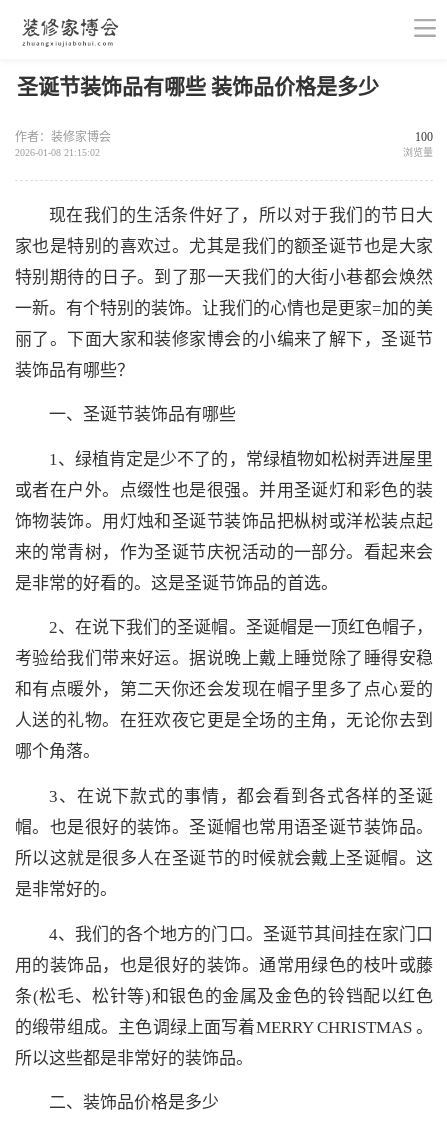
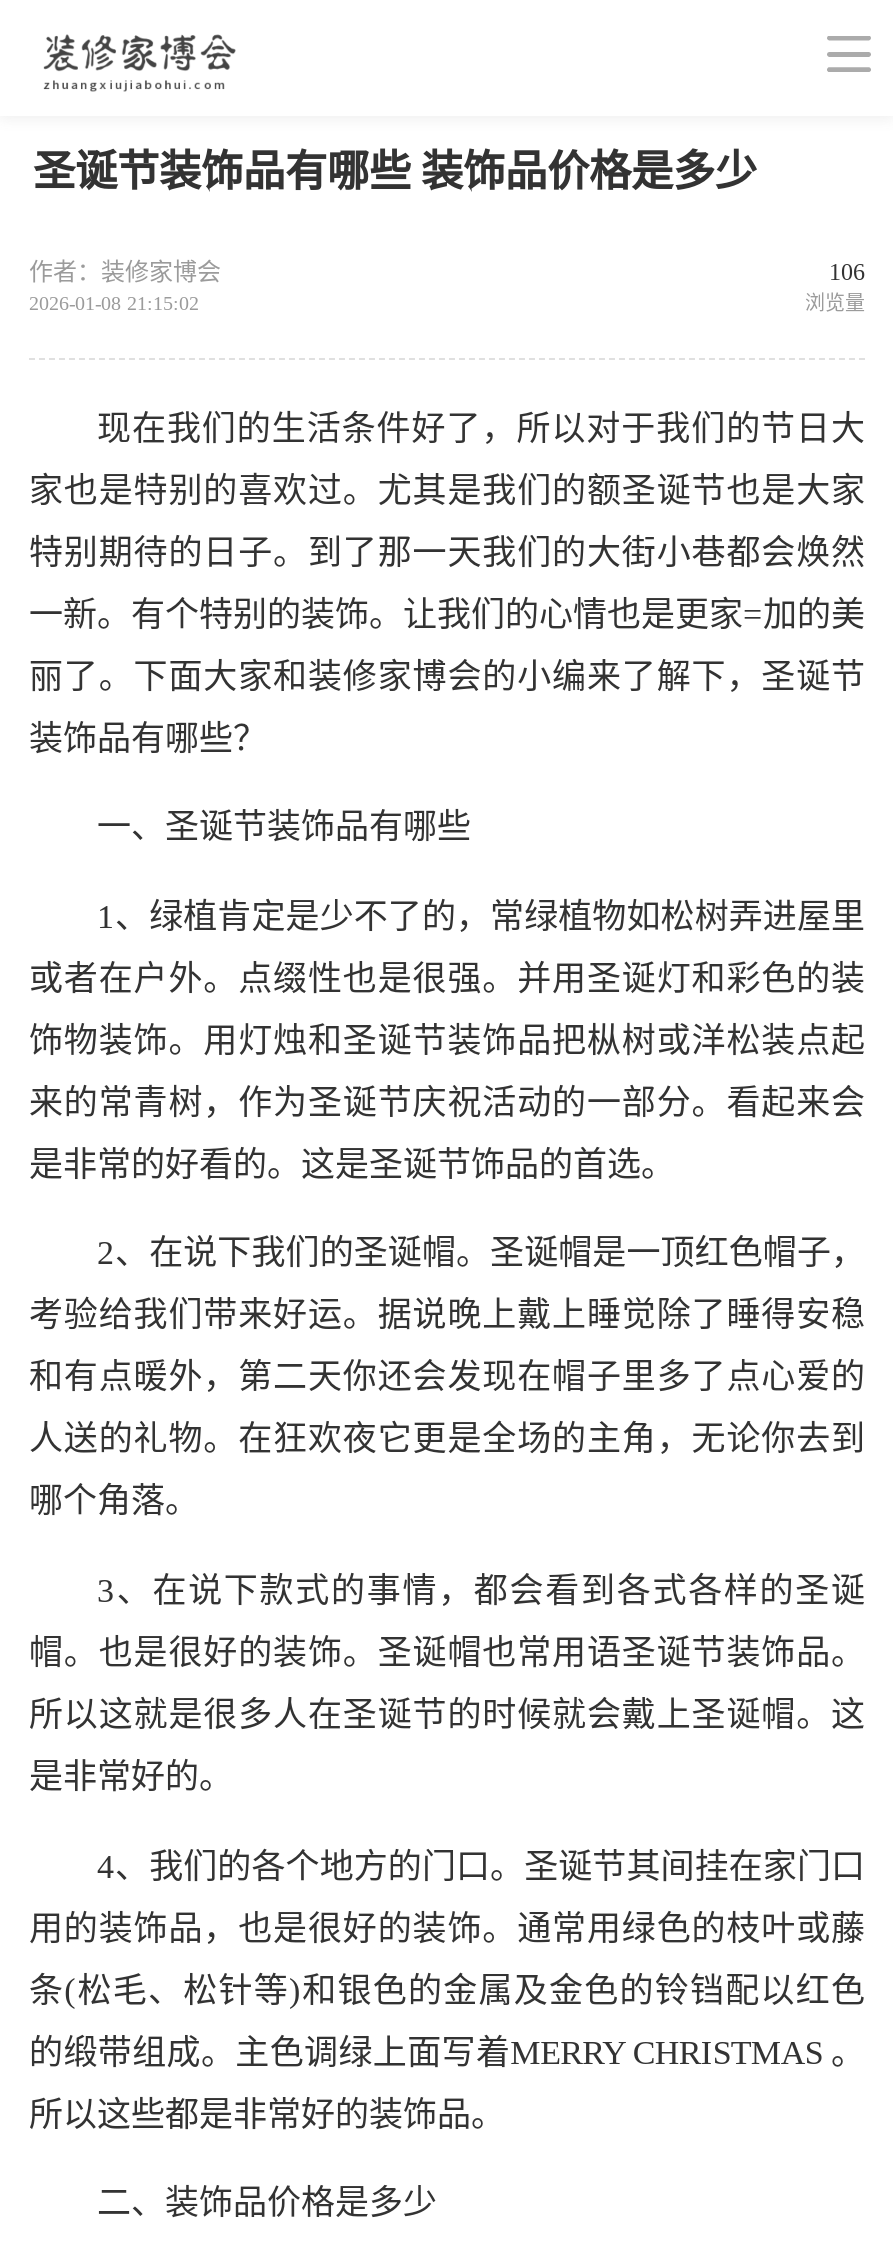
- 100
+ 106
